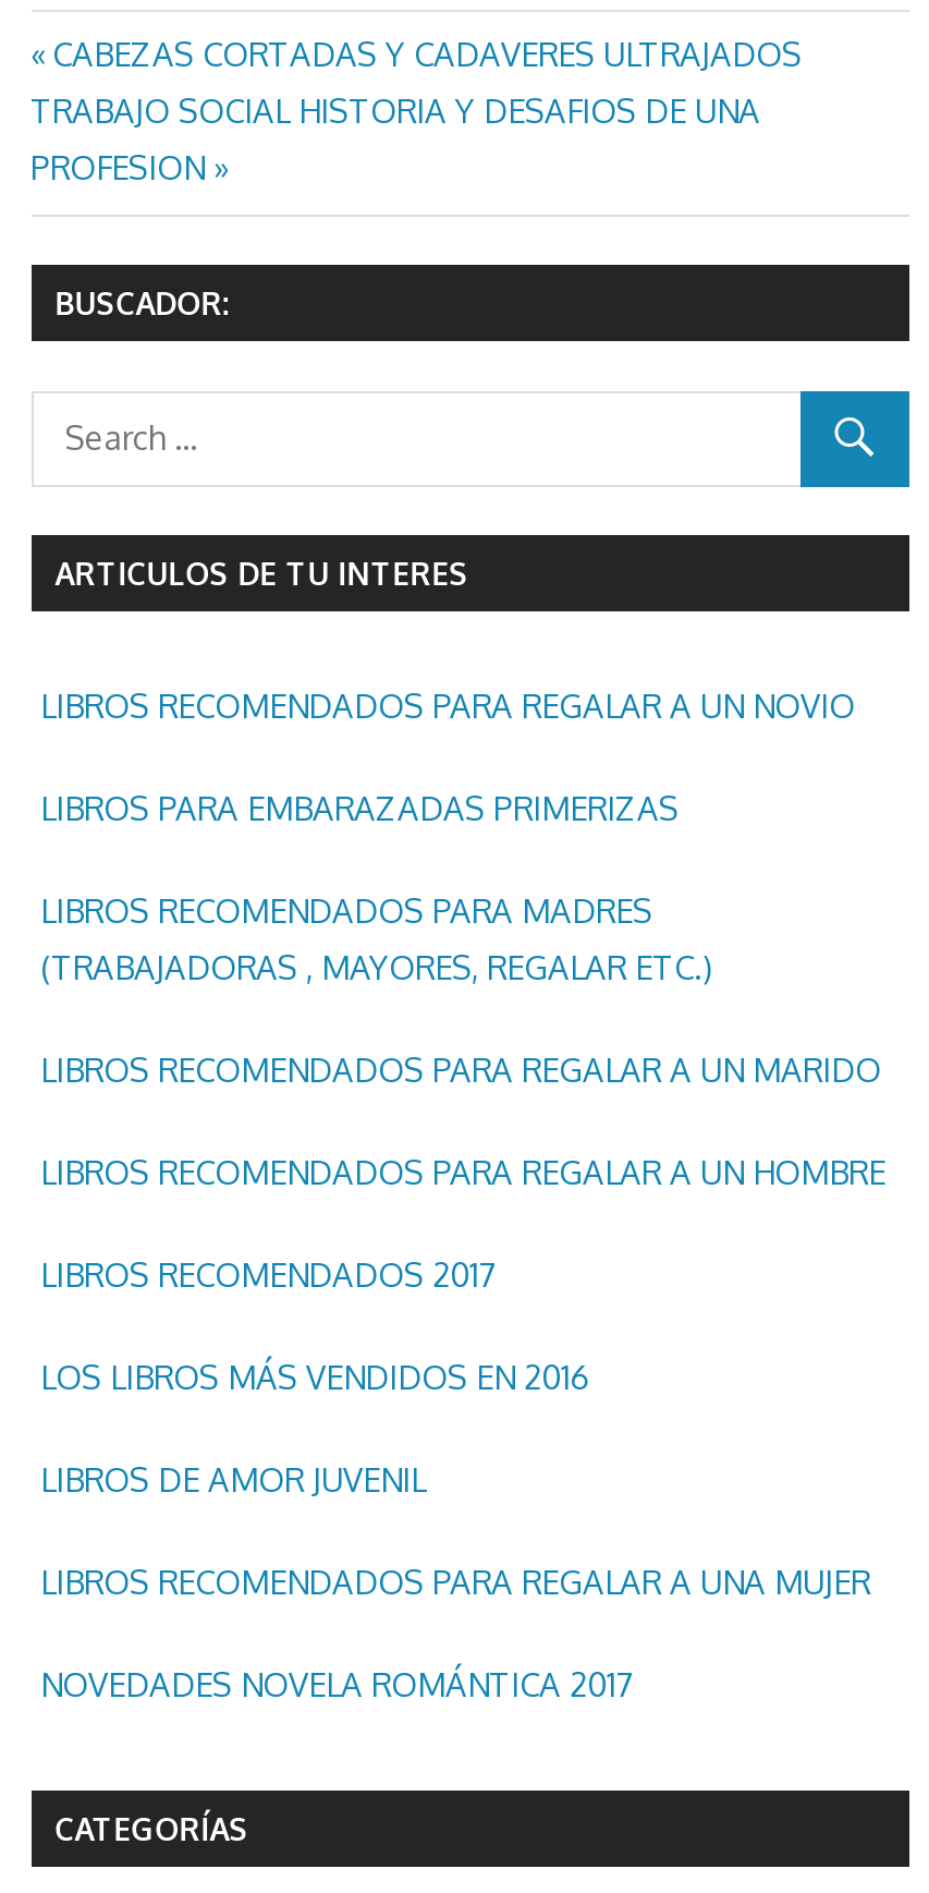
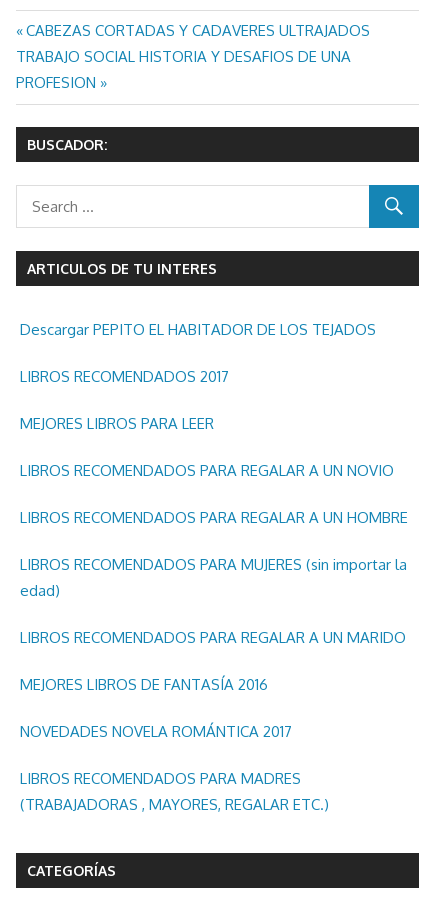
+ Descargar PEPITO EL HABITADOR DE LOS TEJADOS
+ MEJORES LIBROS PARA LEER

moved down: LIBROS RECOMENDADOS PARA REGALAR A UN NOVIO

- LIBROS PARA EMBARAZADAS PRIMERIZAS
+ LIBROS RECOMENDADOS PARA MUJERES (sin importar la
+ edad)
+ MEJORES LIBROS DE FANTASÍA 2016

moved down: LIBROS RECOMENDADOS PARA MADRES | (TRABAJADORAS , MAYORES, REGALAR ETC.)

moved up: LIBROS RECOMENDADOS PARA REGALAR A UN MARIDO

moved up: LIBROS RECOMENDADOS PARA REGALAR A UN HOMBRE

moved up: LIBROS RECOMENDADOS 2017

- LOS LIBROS MÁS VENDIDOS EN 2016
- LIBROS DE AMOR JUVENIL
- LIBROS RECOMENDADOS PARA REGALAR A UNA MUJER

moved up: NOVEDADES NOVELA ROMÁNTICA 2017
